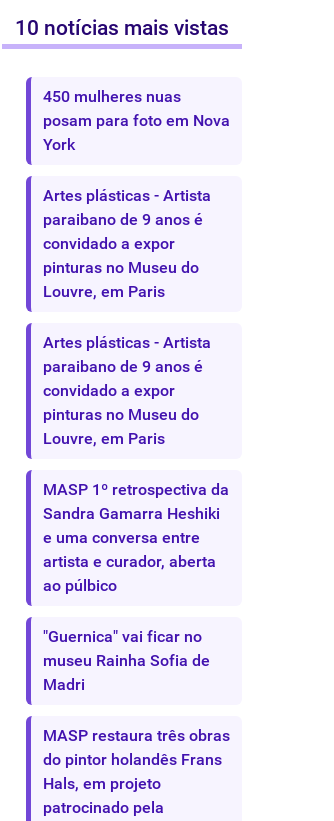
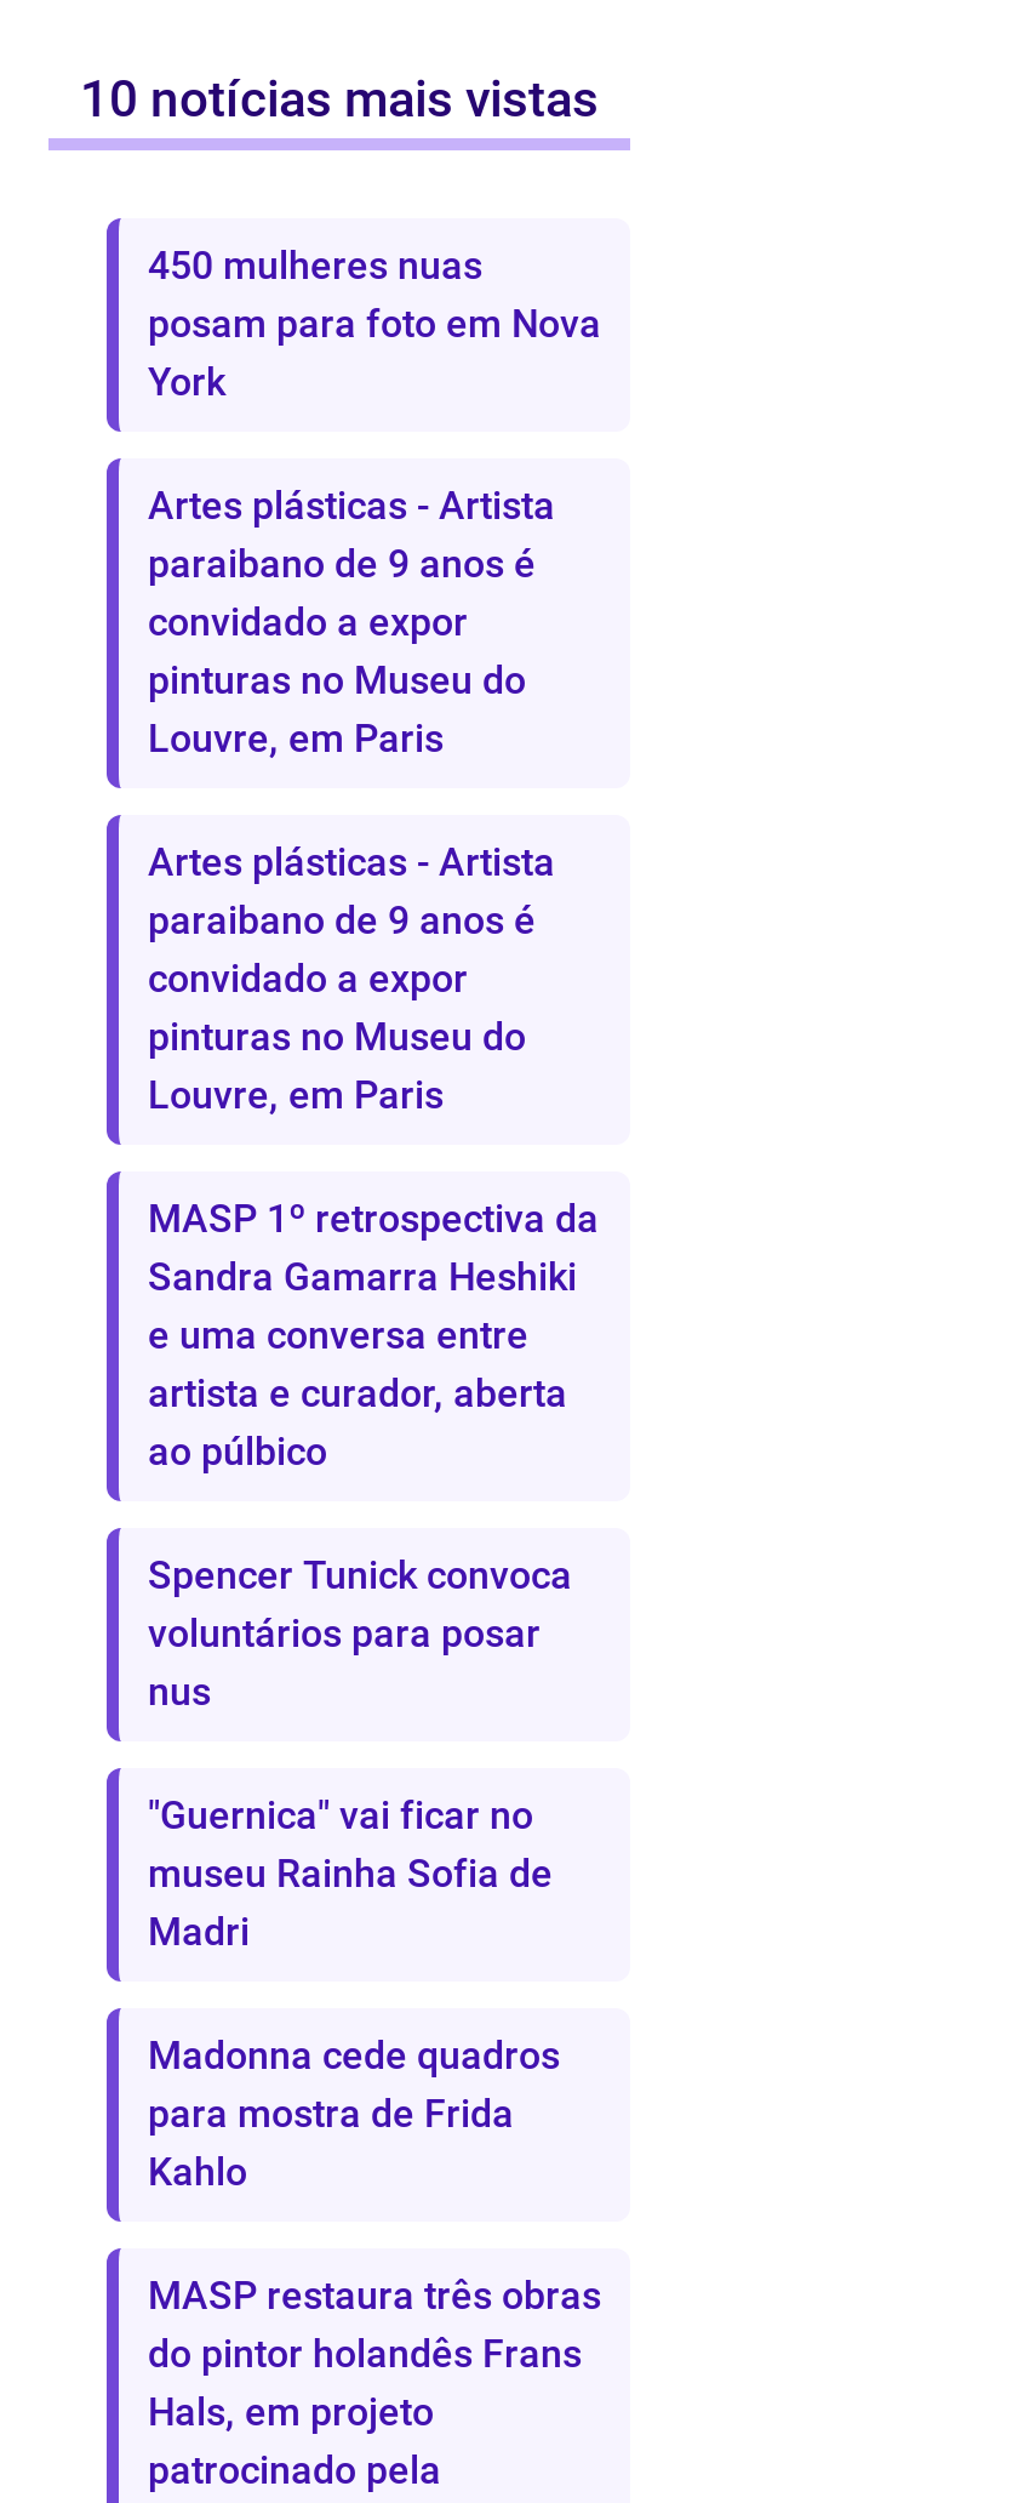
+ Spencer Tunick convoca
+ voluntários para posar
+ nus

+ Madonna cede quadros
+ para mostra de Frida
+ Kahlo
